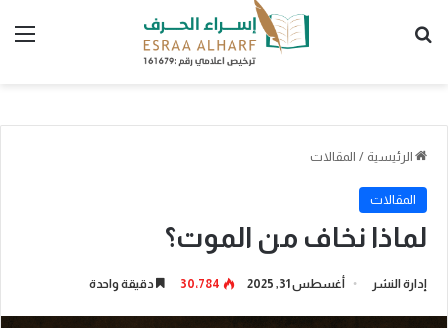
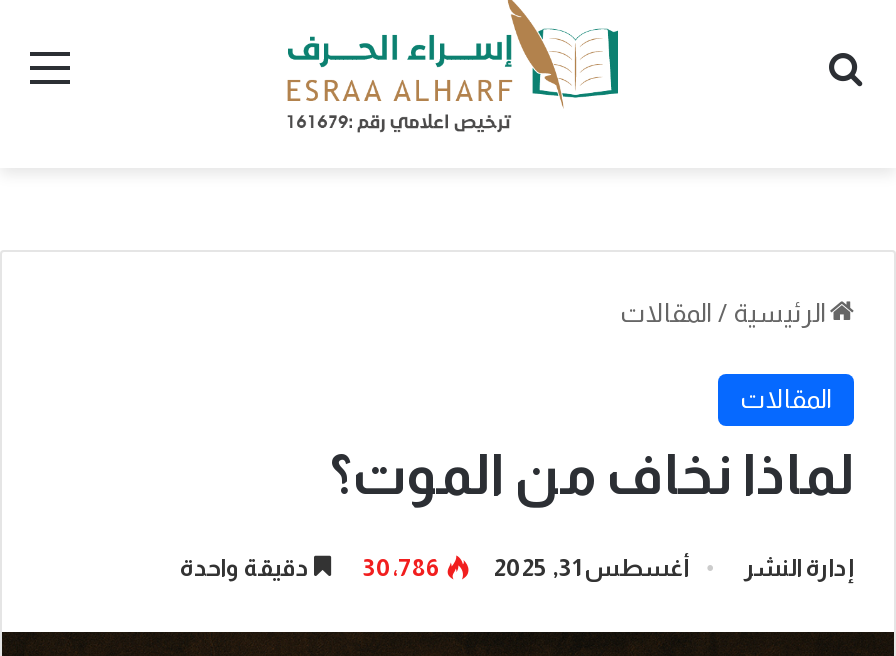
- 30٬784 دقيقة واحدة
+ 30٬786 دقيقة واحدة
